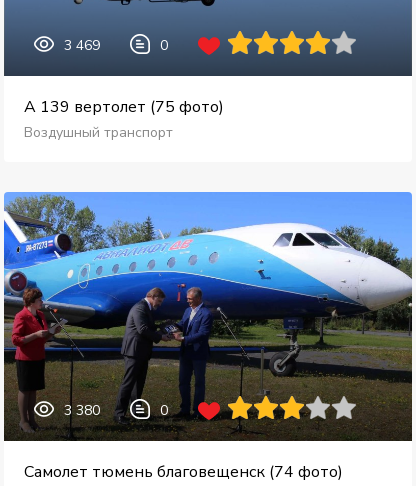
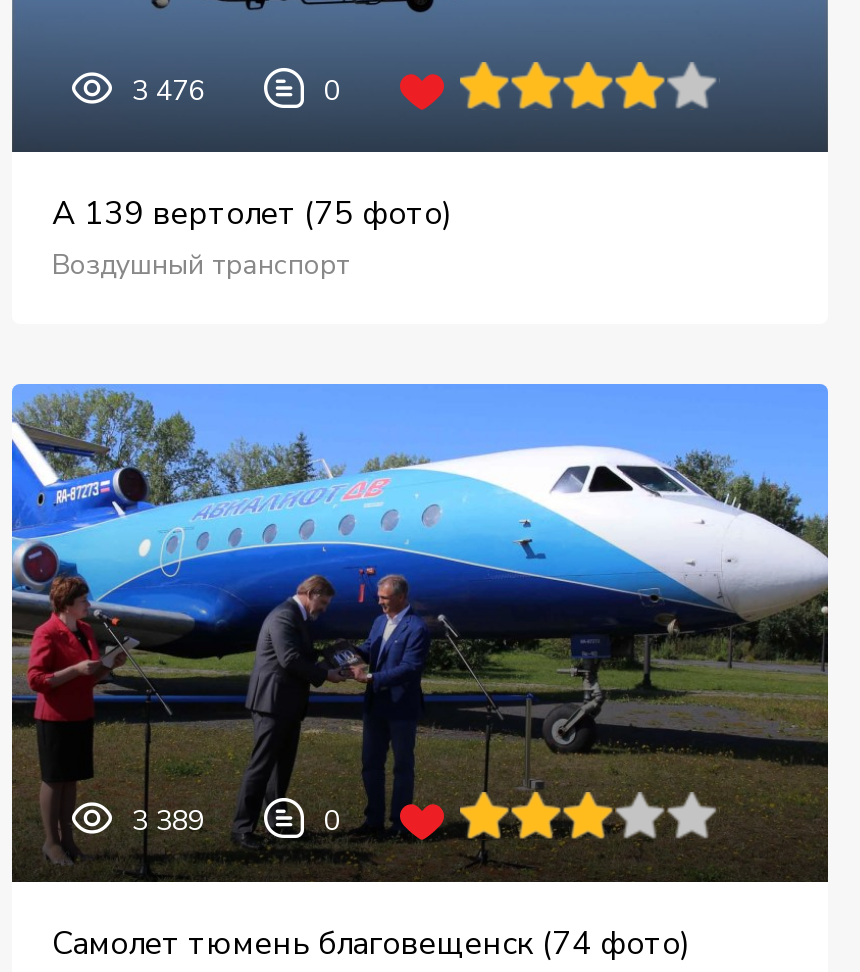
- 3 469
+ 3 476

- 3 380
+ 3 389
